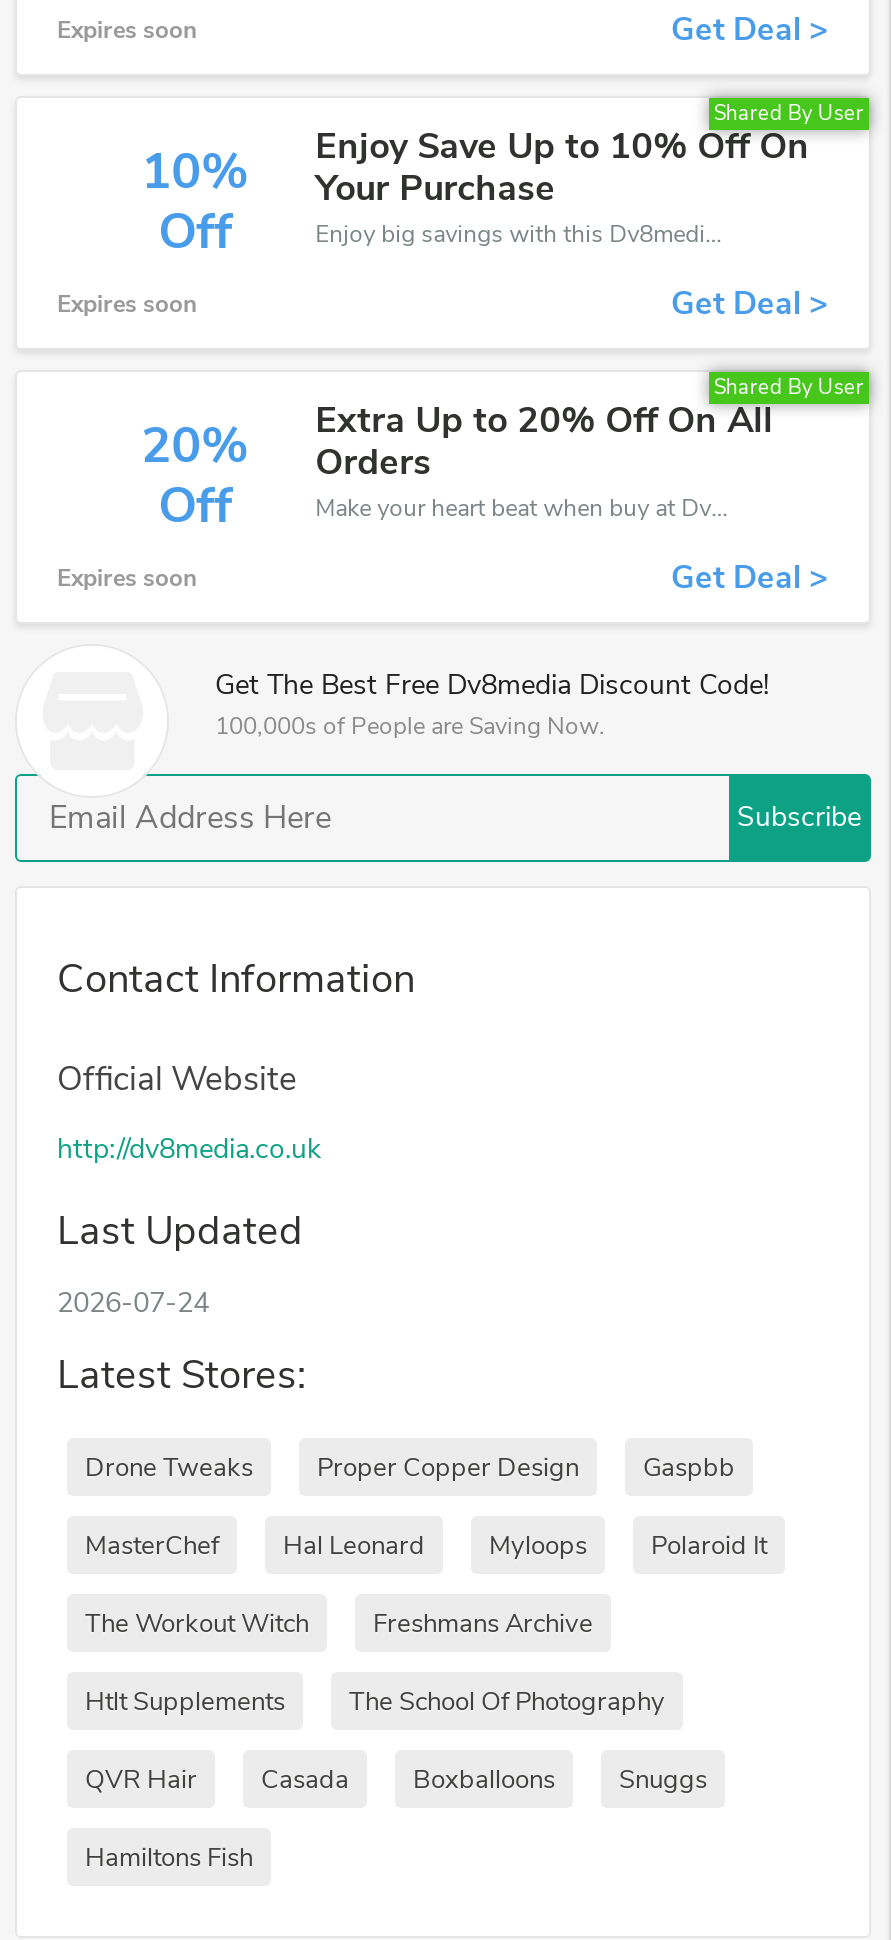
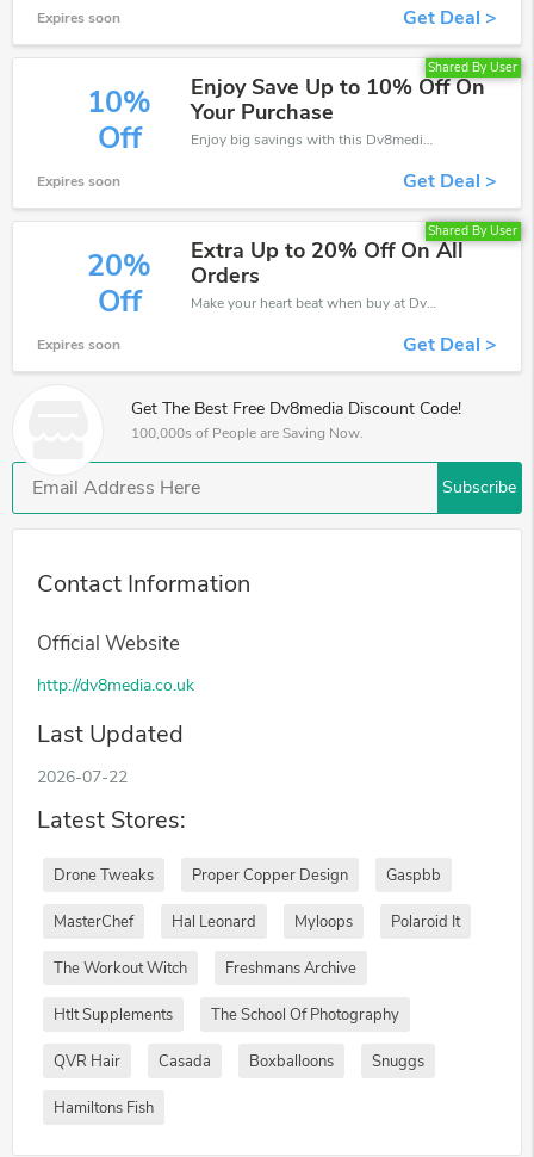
- 2026-07-24
+ 2026-07-22
